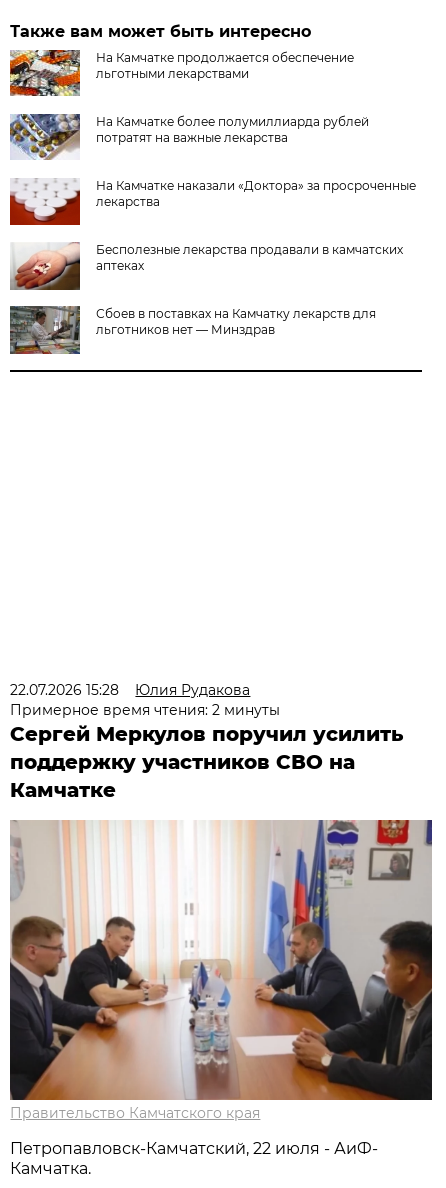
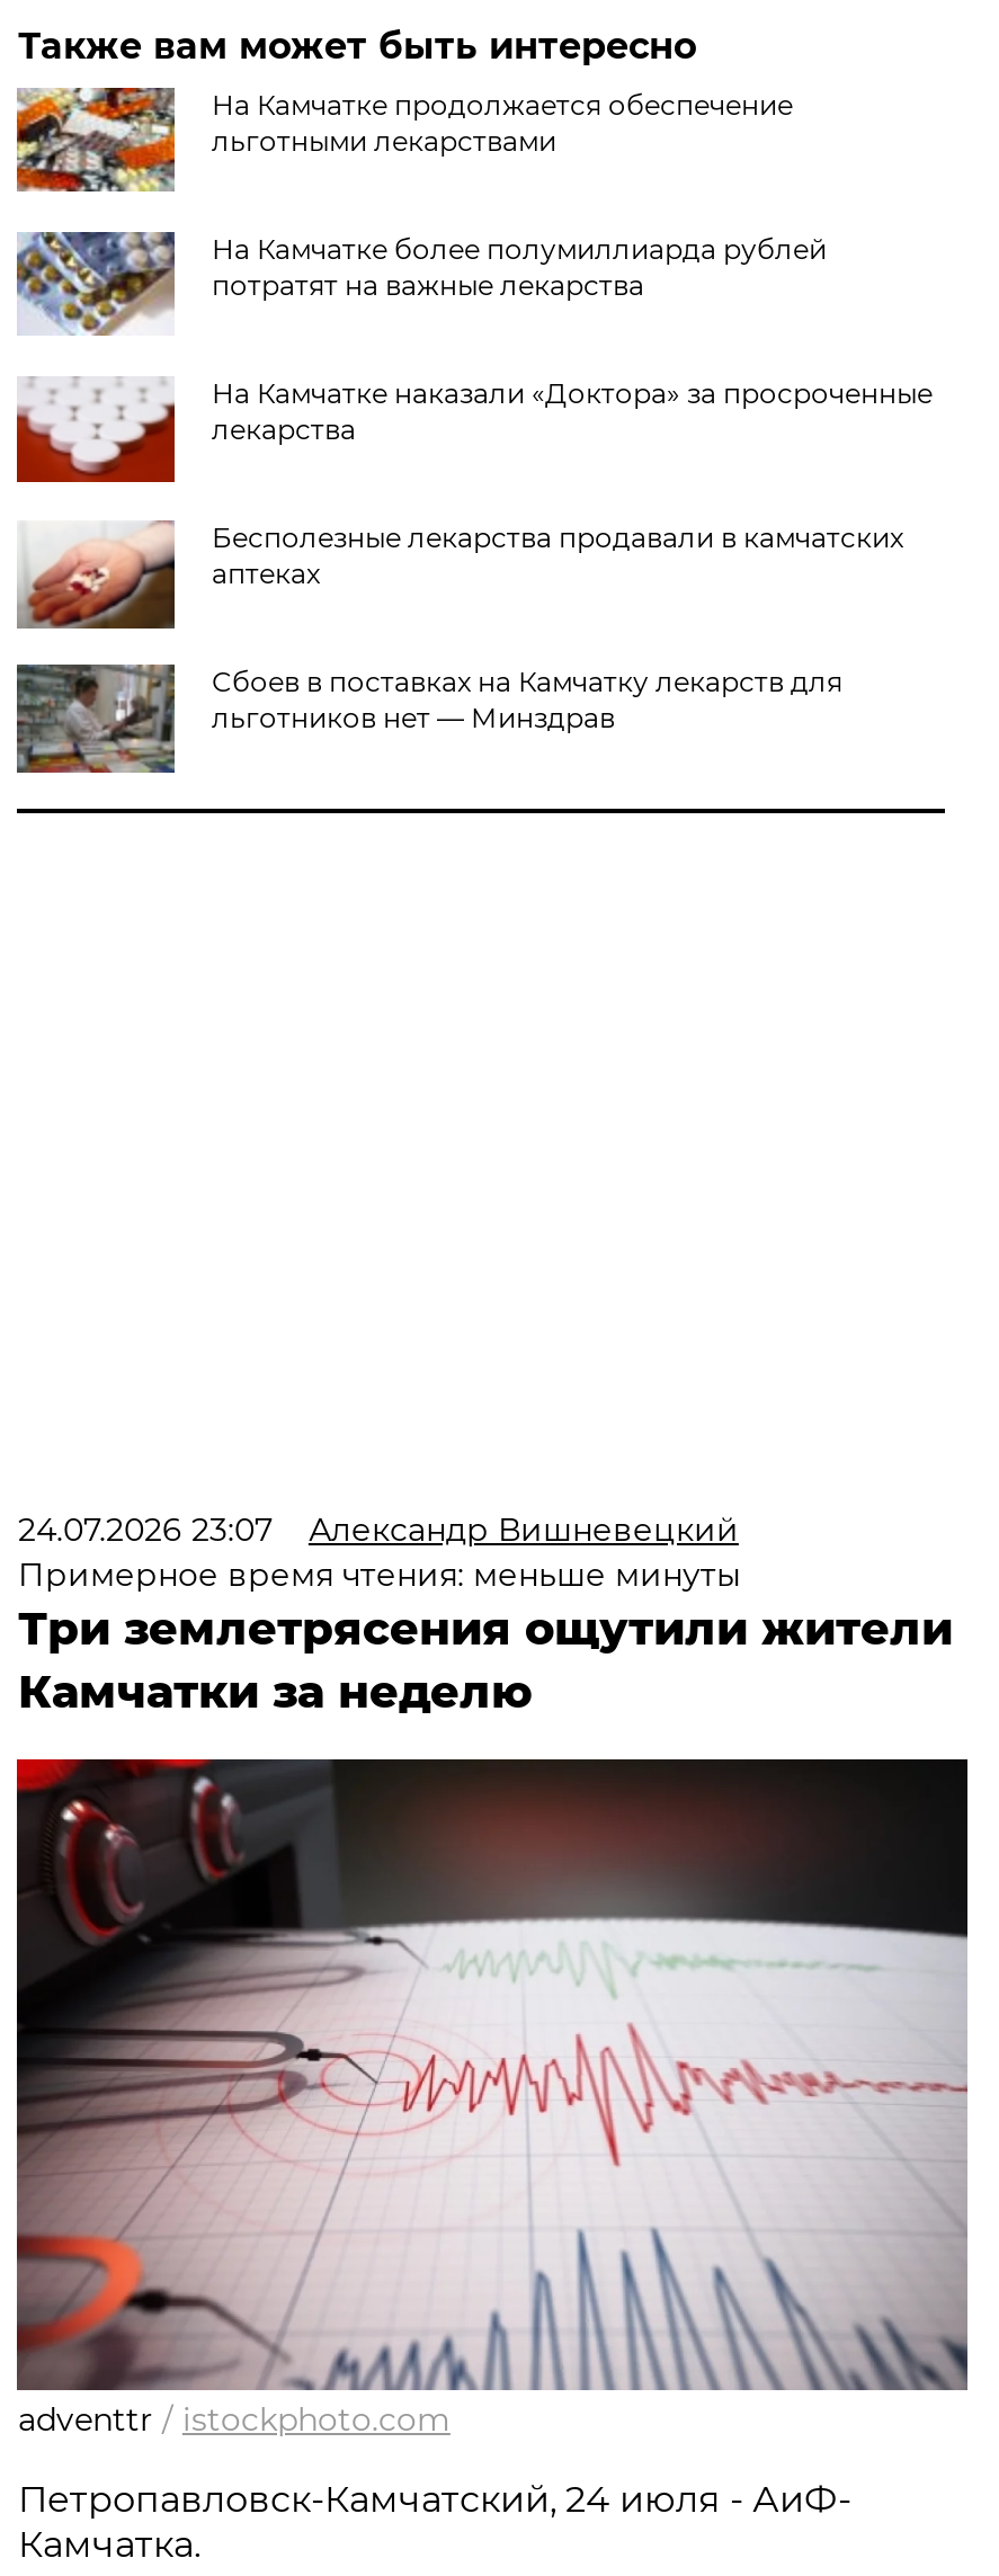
- 22.07.2026 15:28
- Юлия Рудакова
- Примерное время чтения: 2 минуты
- Сергей Меркулов поручил усилить
- поддержку участников СВО на
- Камчатке
+ 24.07.2026 23:07
+ Александр Вишневецкий
+ Примерное время чтения: меньше минуты
+ Три землетрясения ощутили жители
+ Камчатки за неделю

- [image]
- Правительство Камчатского края
+ [image]
+ adventtr / istockphoto.com

- Петропавловск-Камчатский, 22 июля - АиФ-
+ Петропавловск-Камчатский, 24 июля - АиФ-
